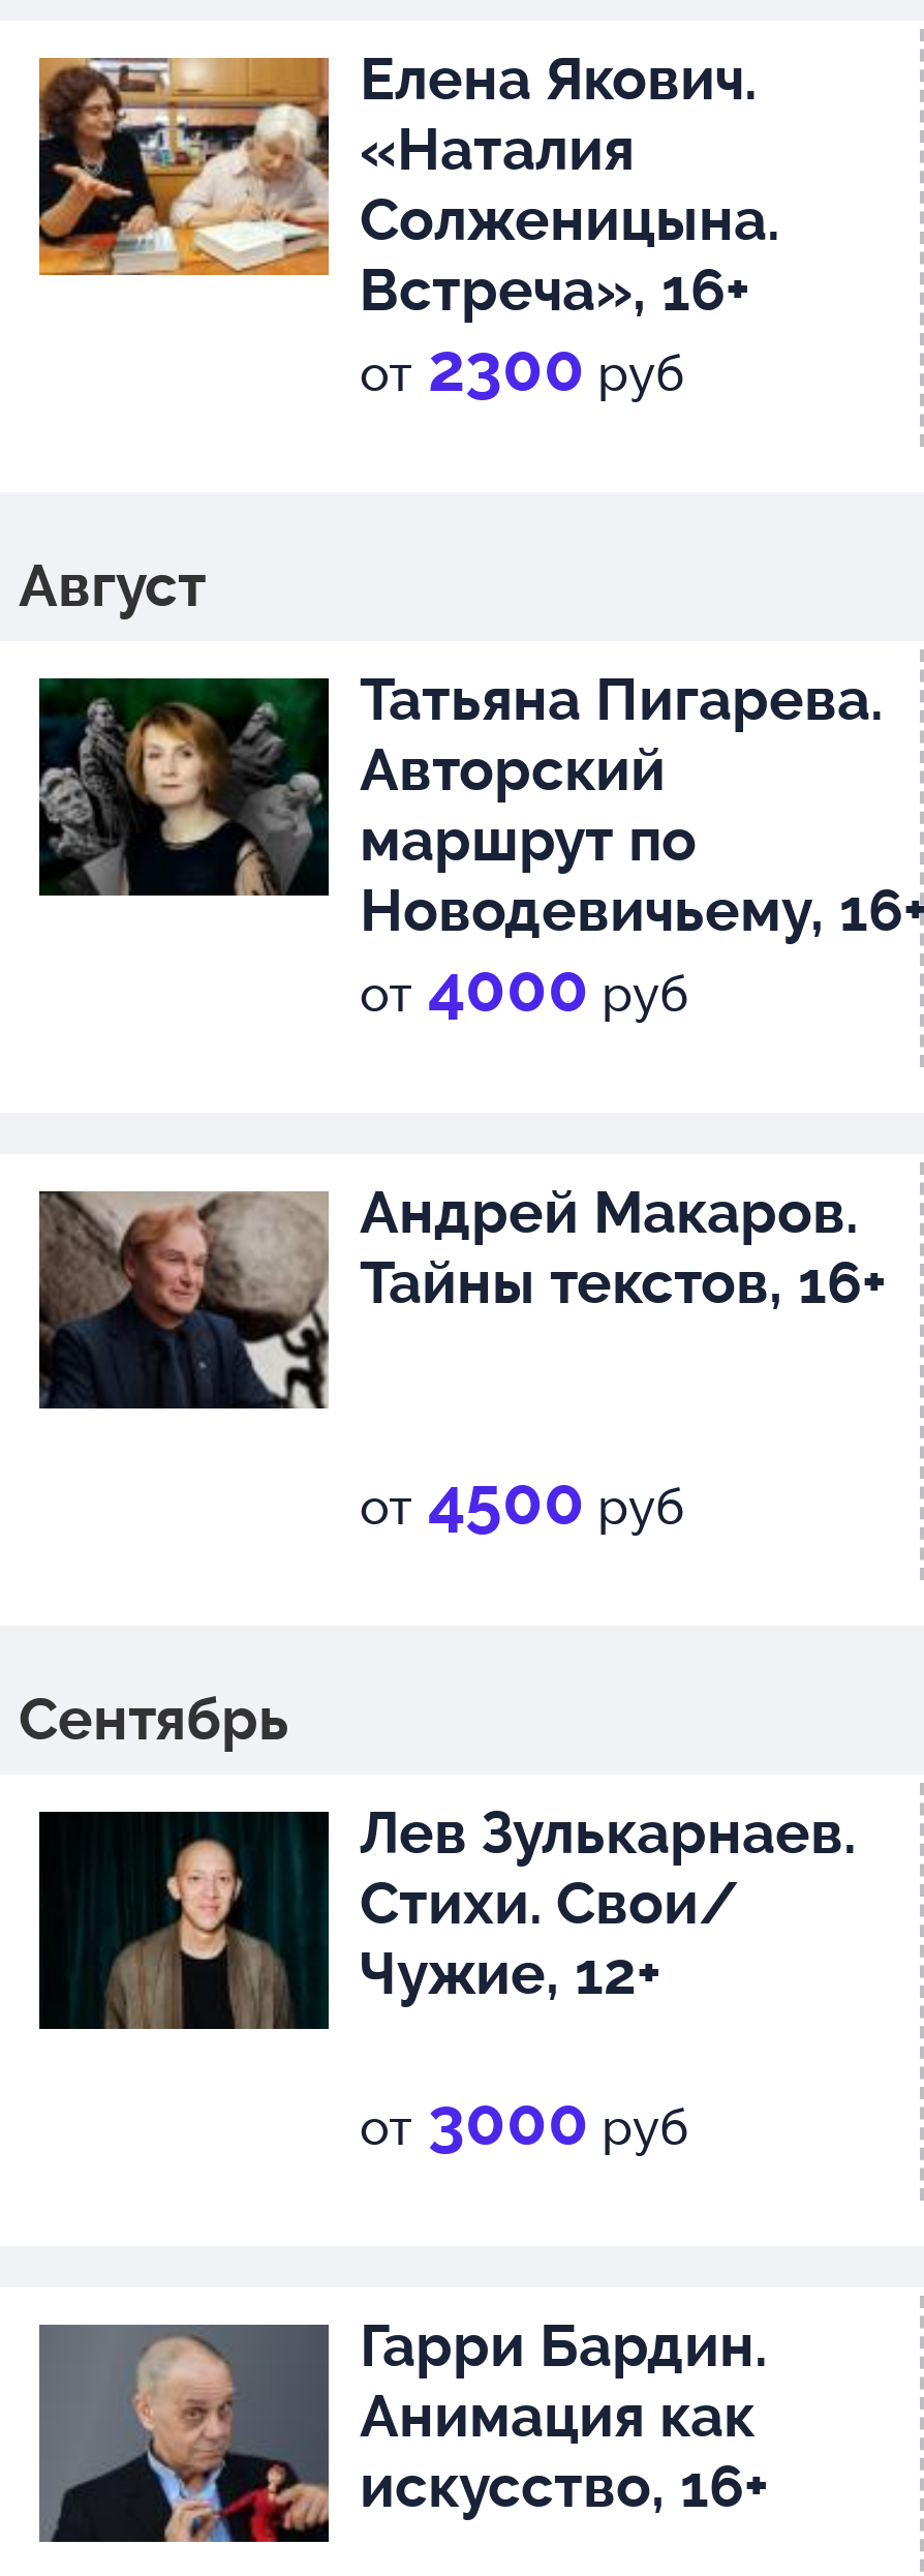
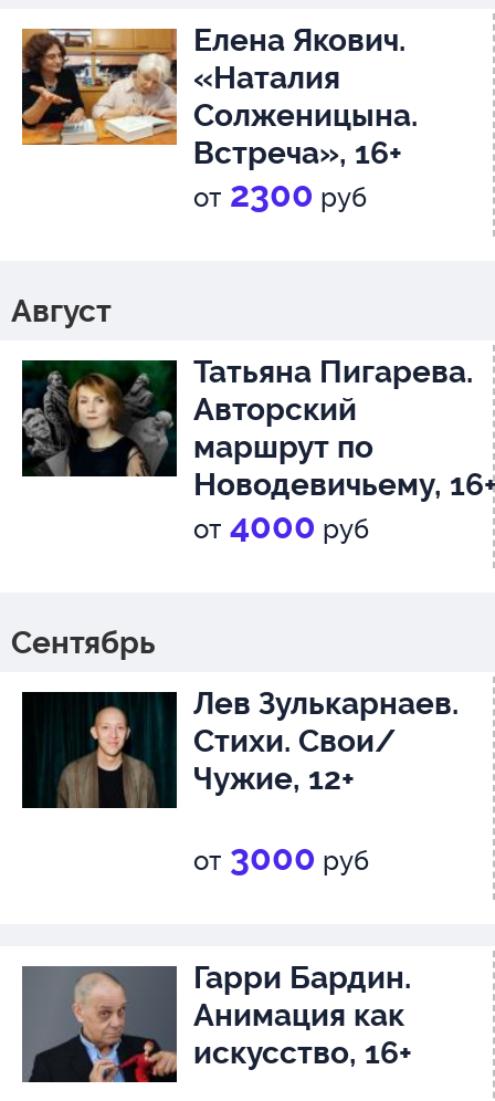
- [image]
- Андрей Макаров.
- Тайны текстов, 16+
- от 4500 руб
